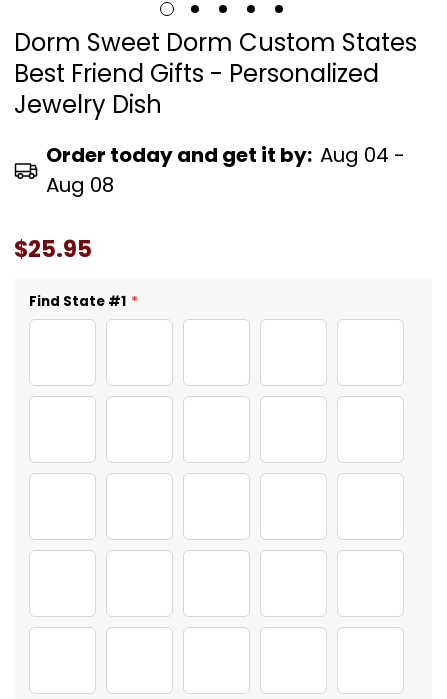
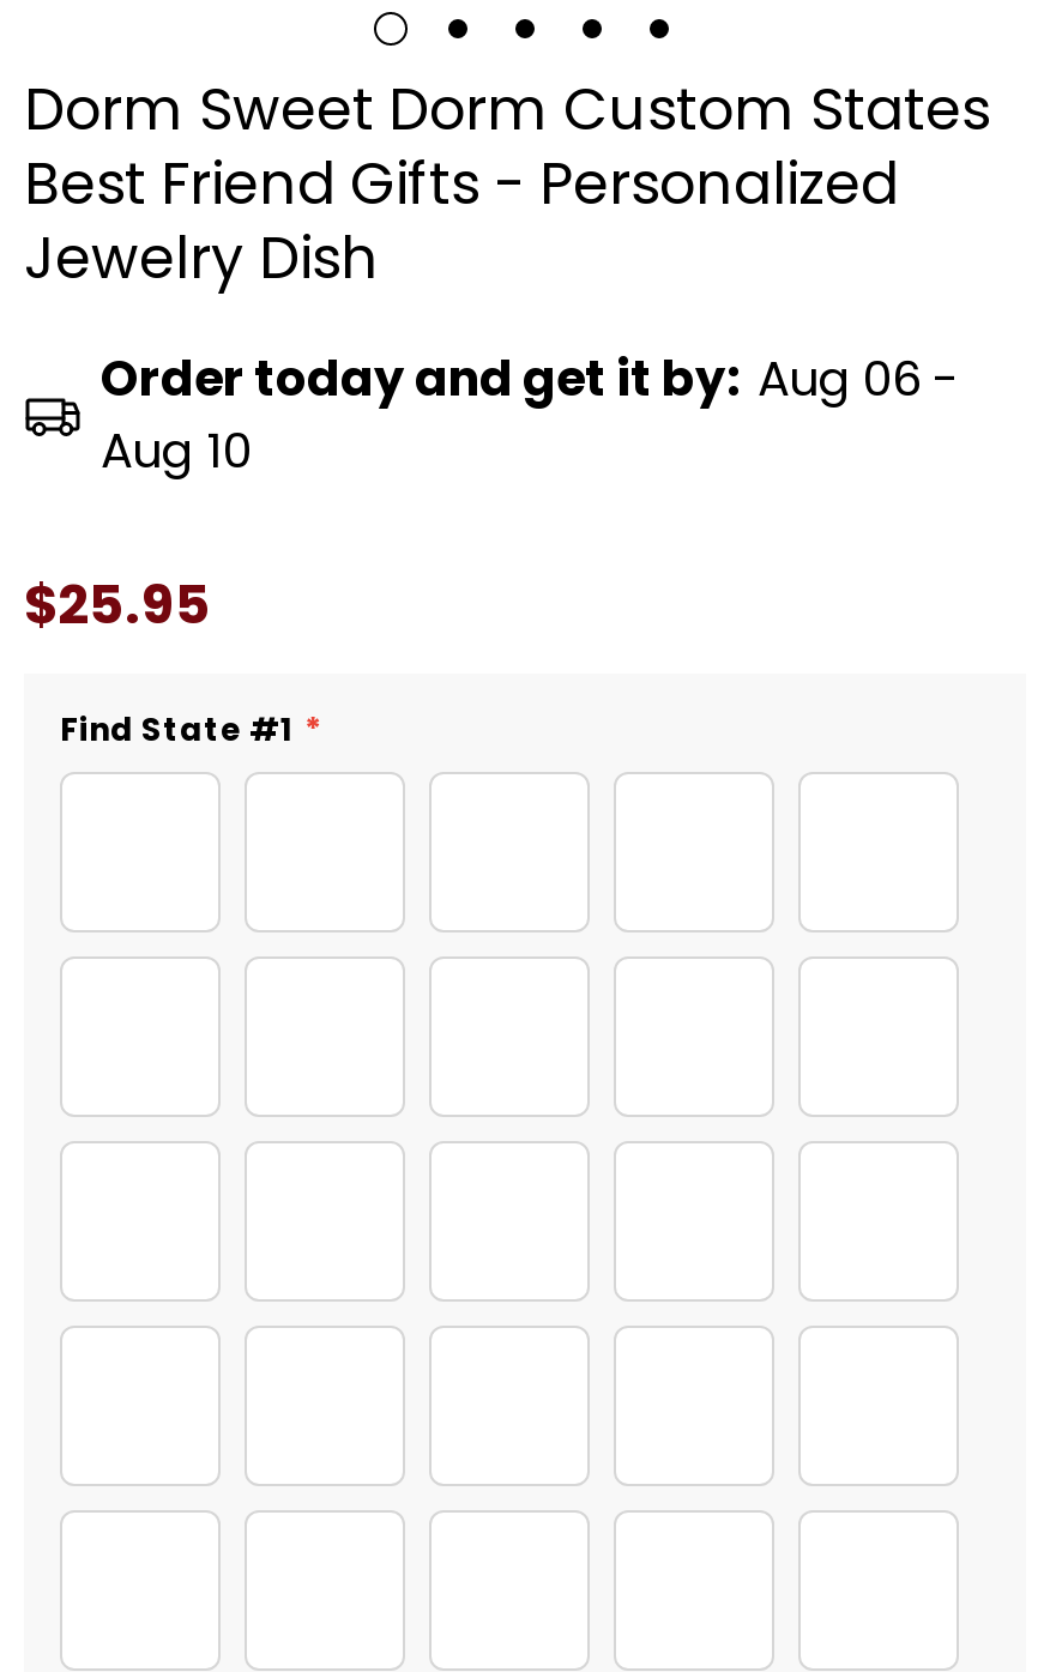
- Order today and get it by: Aug 04 -
+ Order today and get it by: Aug 06 -

- Aug 08
+ Aug 10
